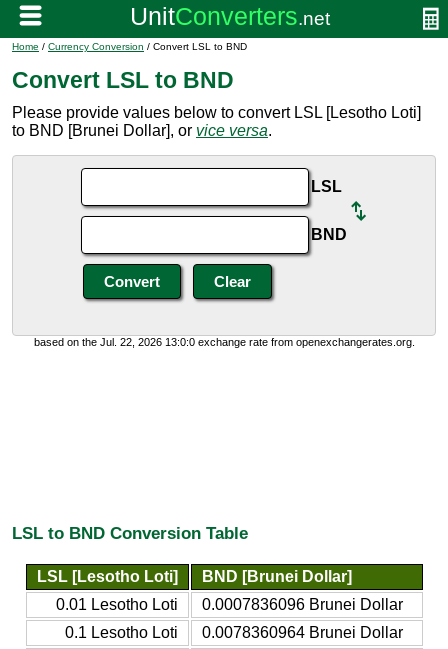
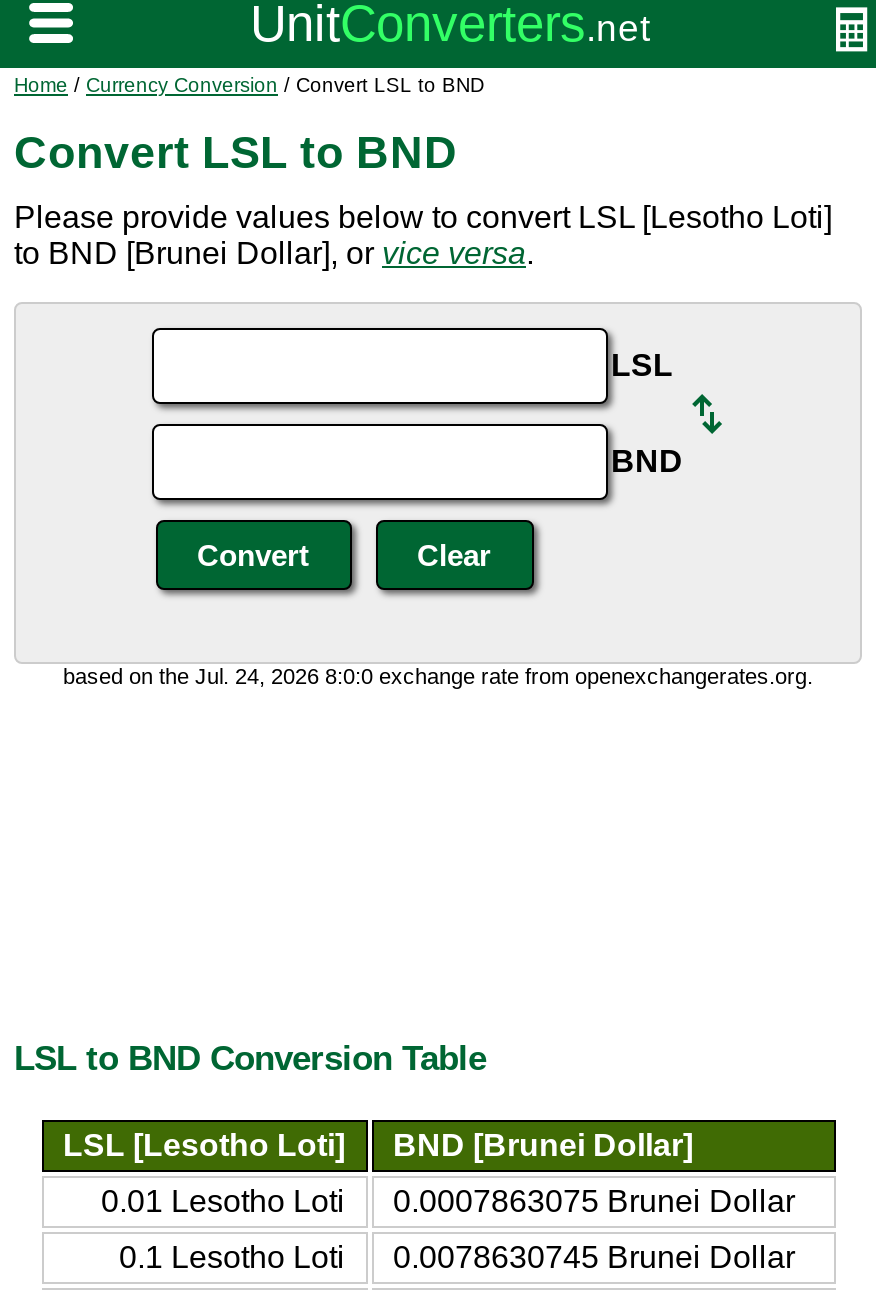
- based on the Jul. 22, 2026 13:0:0 exchange rate from openexchangerates.org.
+ based on the Jul. 24, 2026 8:0:0 exchange rate from openexchangerates.org.

- 0.0007836096 Brunei Dollar
+ 0.0007863075 Brunei Dollar

- 0.0078360964 Brunei Dollar
+ 0.0078630745 Brunei Dollar
